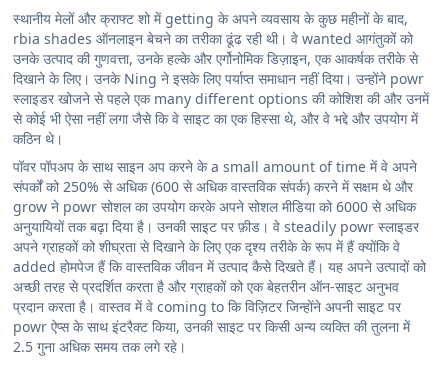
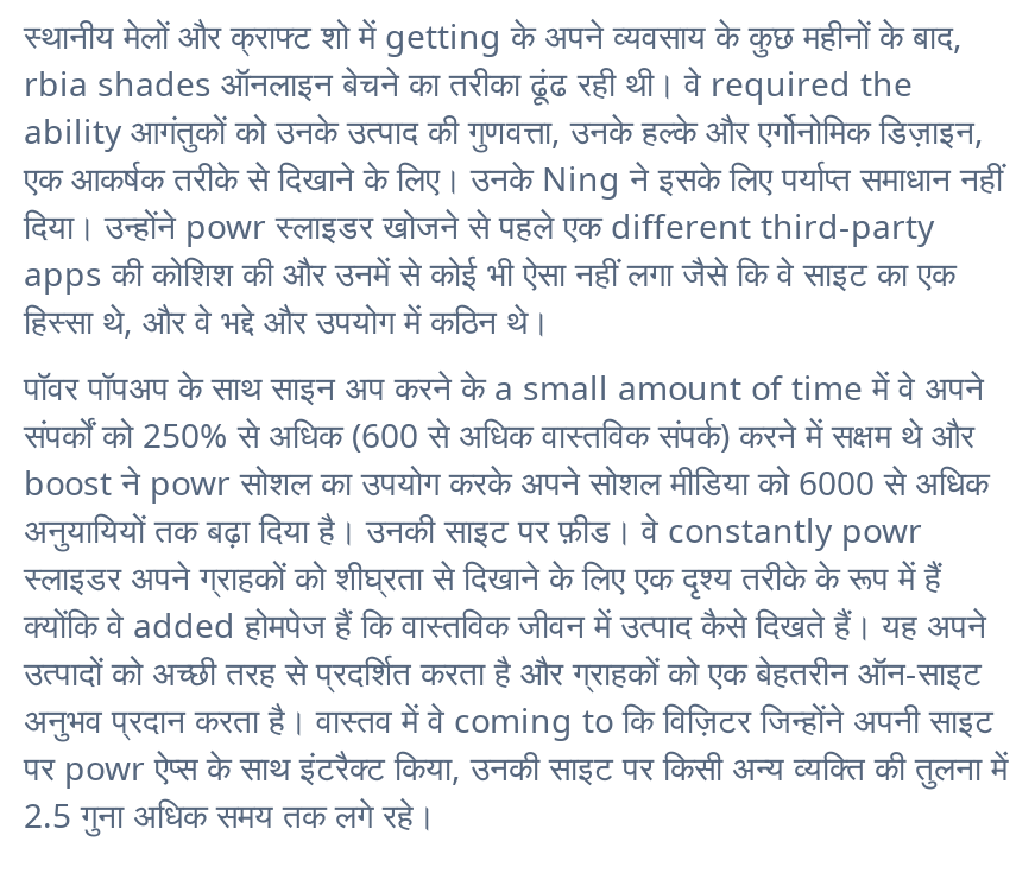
- rbia shades ऑनलाइन बेचने का तरीका ढूंढ रही थी। वे wanted आगंतुकों को
- उनके उत्पाद की गुणवत्ता, उनके हल्के और एर्गोनोमिक डिज़ाइन, एक आकर्षक तरीके से
- दिखाने के लिए। उनके Ning ने इसके लिए पर्याप्त समाधान नहीं दिया। उन्होंने powr
- स्लाइडर खोजने से पहले एक many different options की कोशिश की और उनमें
- से कोई भी ऐसा नहीं लगा जैसे कि वे साइट का एक हिस्सा थे, और वे भद्दे और उपयोग में
- कठिन थे।
+ rbia shades ऑनलाइन बेचने का तरीका ढूंढ रही थी। वे required the
+ ability आगंतुकों को उनके उत्पाद की गुणवत्ता, उनके हल्के और एर्गोनोमिक डिज़ाइन,
+ एक आकर्षक तरीके से दिखाने के लिए। उनके Ning ने इसके लिए पर्याप्त समाधान नहीं
+ दिया। उन्होंने powr स्लाइडर खोजने से पहले एक different third-party
+ apps की कोशिश की और उनमें से कोई भी ऐसा नहीं लगा जैसे कि वे साइट का एक
+ हिस्सा थे, और वे भद्दे और उपयोग में कठिन थे।

- grow ने powr सोशल का उपयोग करके अपने सोशल मीडिया को 6000 से अधिक
- अनुयायियों तक बढ़ा दिया है। उनकी साइट पर फ़ीड। वे steadily powr स्लाइडर
- अपने ग्राहकों को शीघ्रता से दिखाने के लिए एक दृश्य तरीके के रूप में हैं क्योंकि वे
- added होमपेज हैं कि वास्तविक जीवन में उत्पाद कैसे दिखते हैं। यह अपने उत्पादों को
- अच्छी तरह से प्रदर्शित करता है और ग्राहकों को एक बेहतरीन ऑन-साइट अनुभव
- प्रदान करता है। वास्तव में वे coming to कि विज़िटर जिन्होंने अपनी साइट पर
- powr ऐप्स के साथ इंटरैक्ट किया, उनकी साइट पर किसी अन्य व्यक्ति की तुलना में
+ boost ने powr सोशल का उपयोग करके अपने सोशल मीडिया को 6000 से अधिक
+ अनुयायियों तक बढ़ा दिया है। उनकी साइट पर फ़ीड। वे constantly powr
+ स्लाइडर अपने ग्राहकों को शीघ्रता से दिखाने के लिए एक दृश्य तरीके के रूप में हैं
+ क्योंकि वे added होमपेज हैं कि वास्तविक जीवन में उत्पाद कैसे दिखते हैं। यह अपने
+ उत्पादों को अच्छी तरह से प्रदर्शित करता है और ग्राहकों को एक बेहतरीन ऑन-साइट
+ अनुभव प्रदान करता है। वास्तव में वे coming to कि विज़िटर जिन्होंने अपनी साइट
+ पर powr ऐप्स के साथ इंटरैक्ट किया, उनकी साइट पर किसी अन्य व्यक्ति की तुलना में
